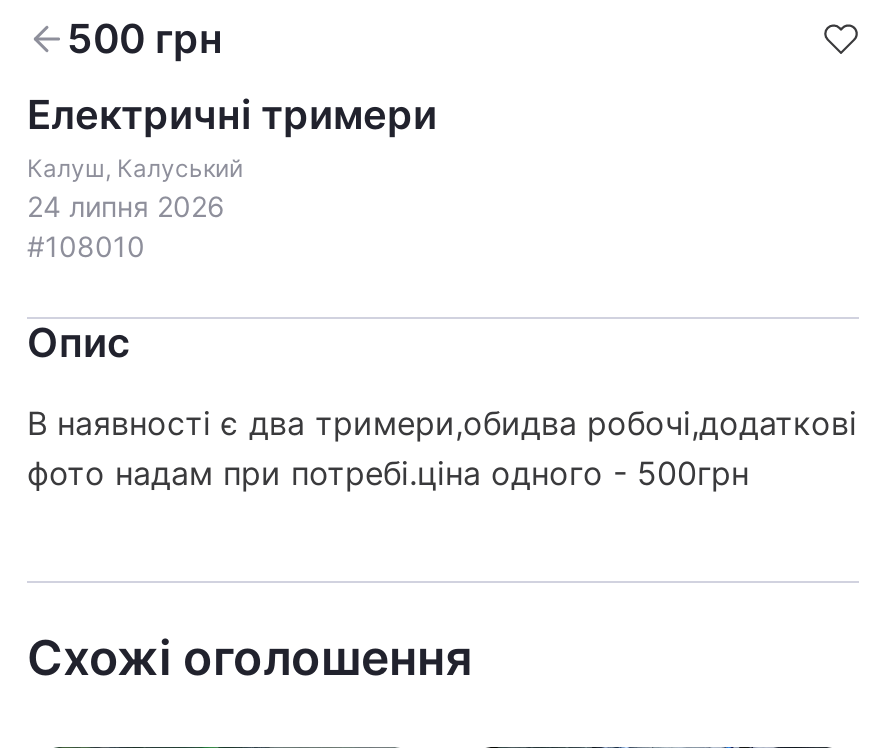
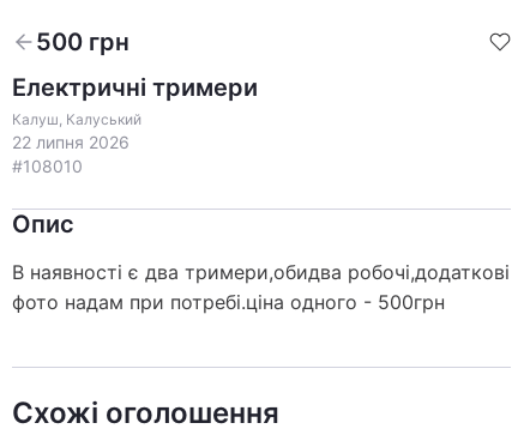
- 24 липня 2026
+ 22 липня 2026
